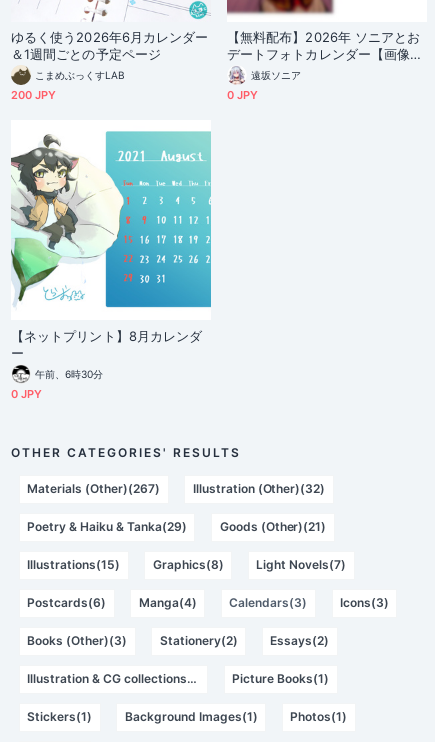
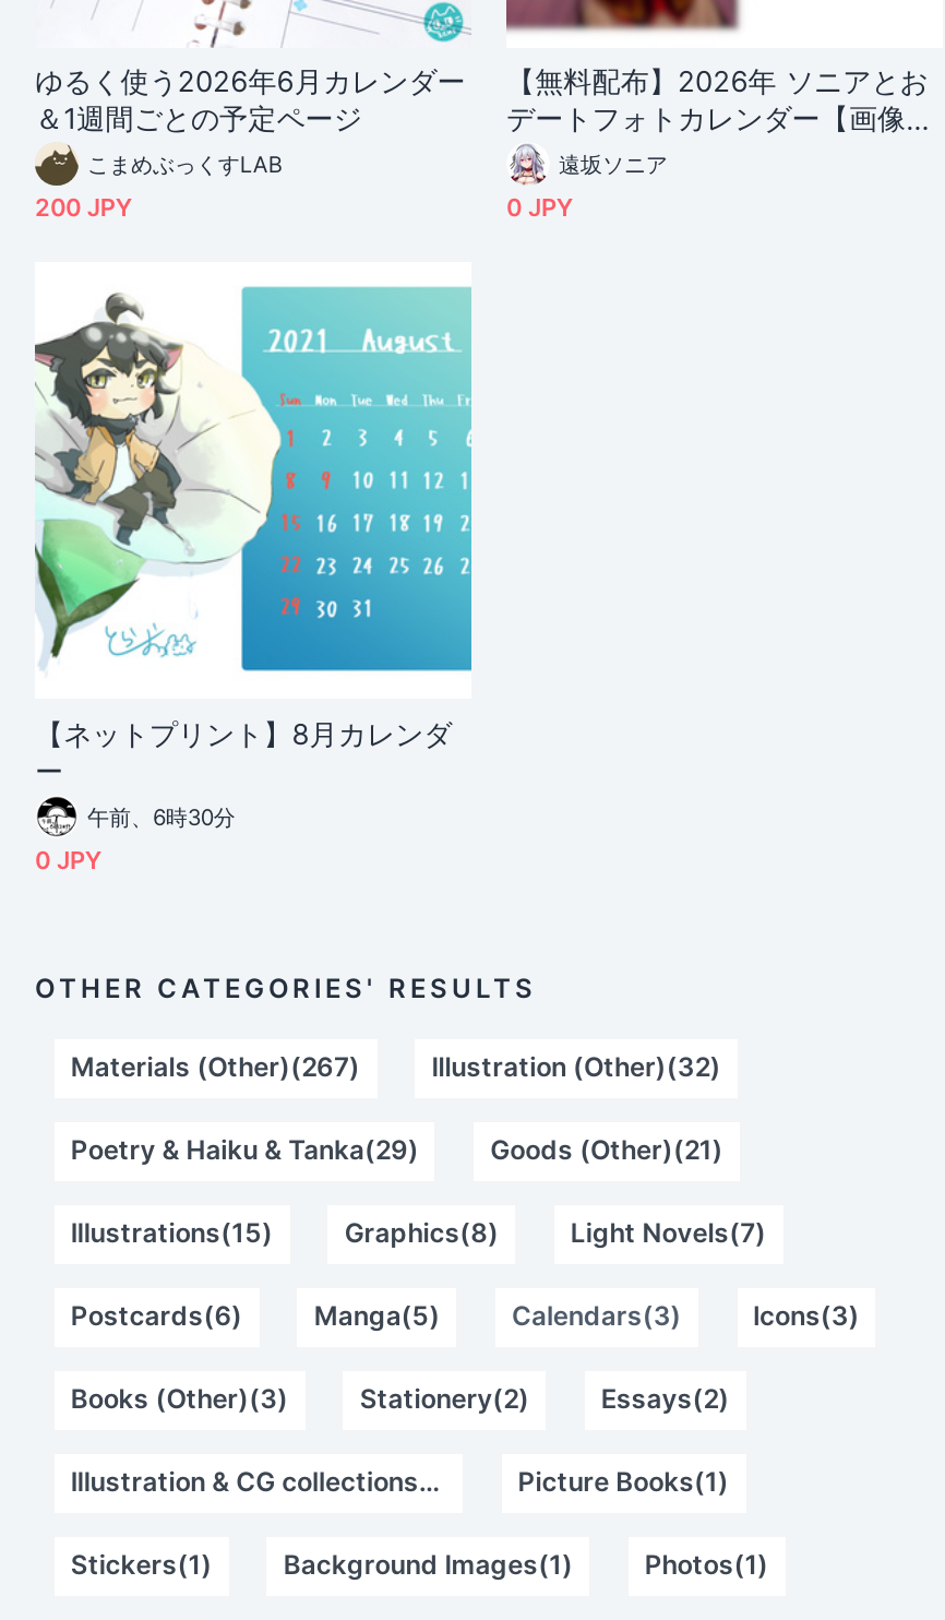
- Manga(4)
+ Manga(5)
